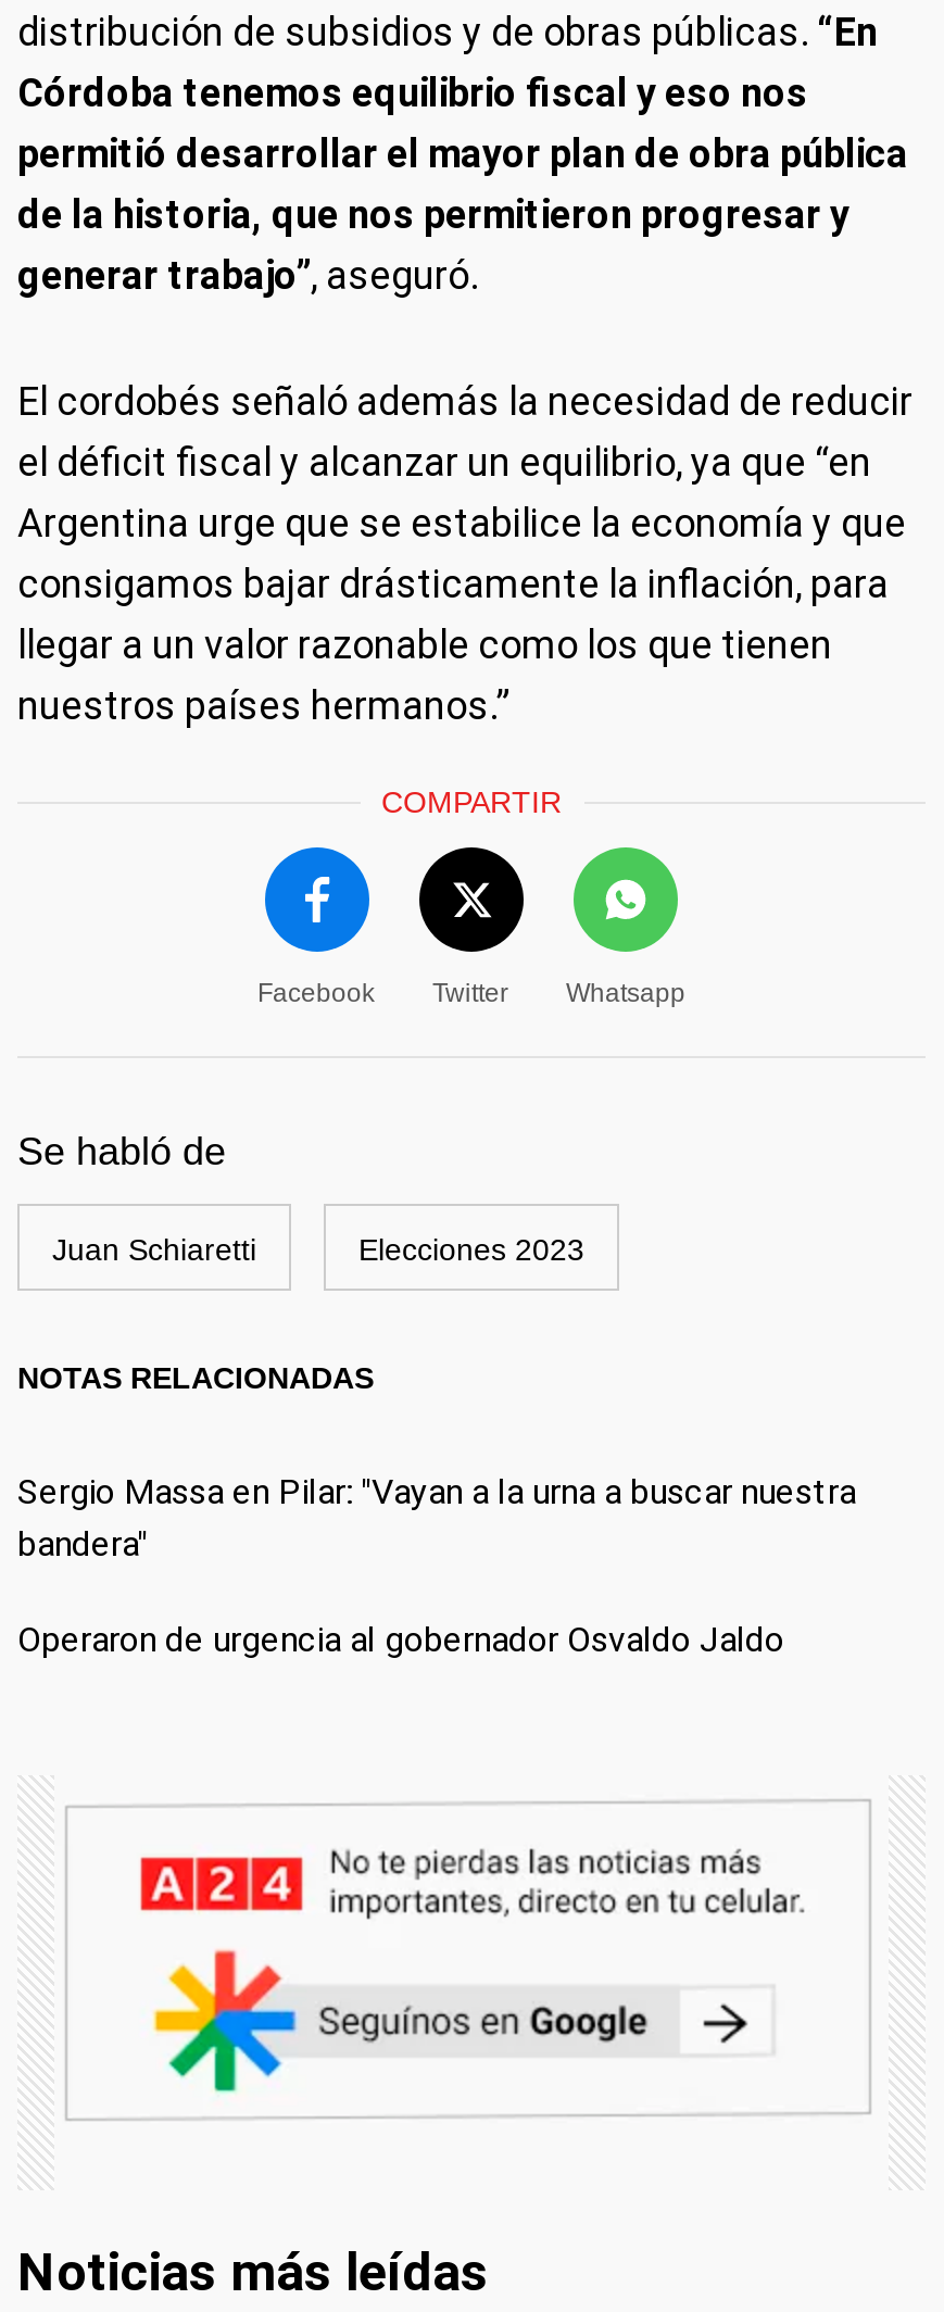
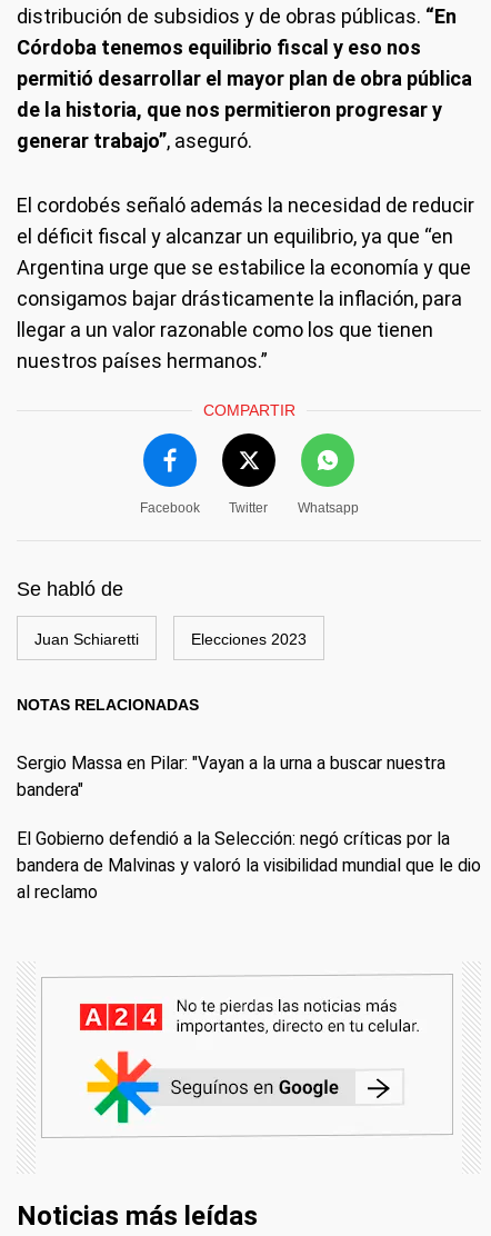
- Operaron de urgencia al gobernador Osvaldo Jaldo
+ El Gobierno defendió a la Selección: negó críticas por la
+ bandera de Malvinas y valoró la visibilidad mundial que le dio
+ al reclamo
